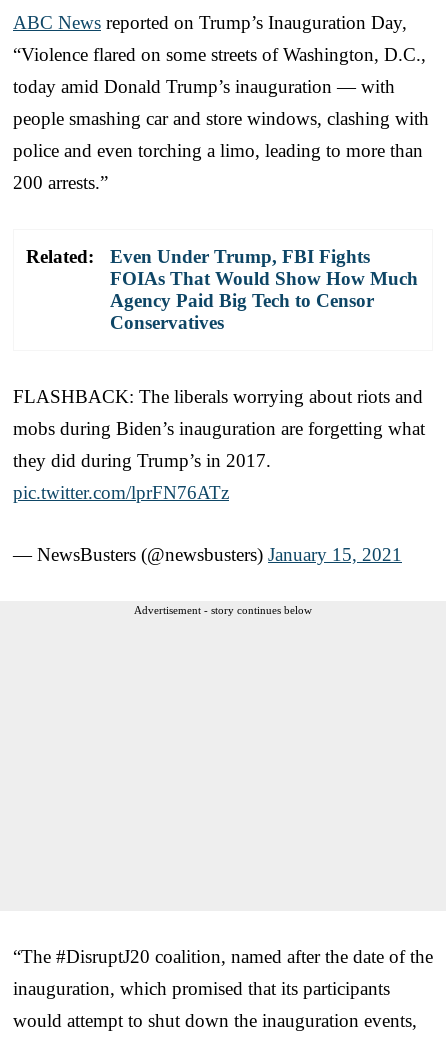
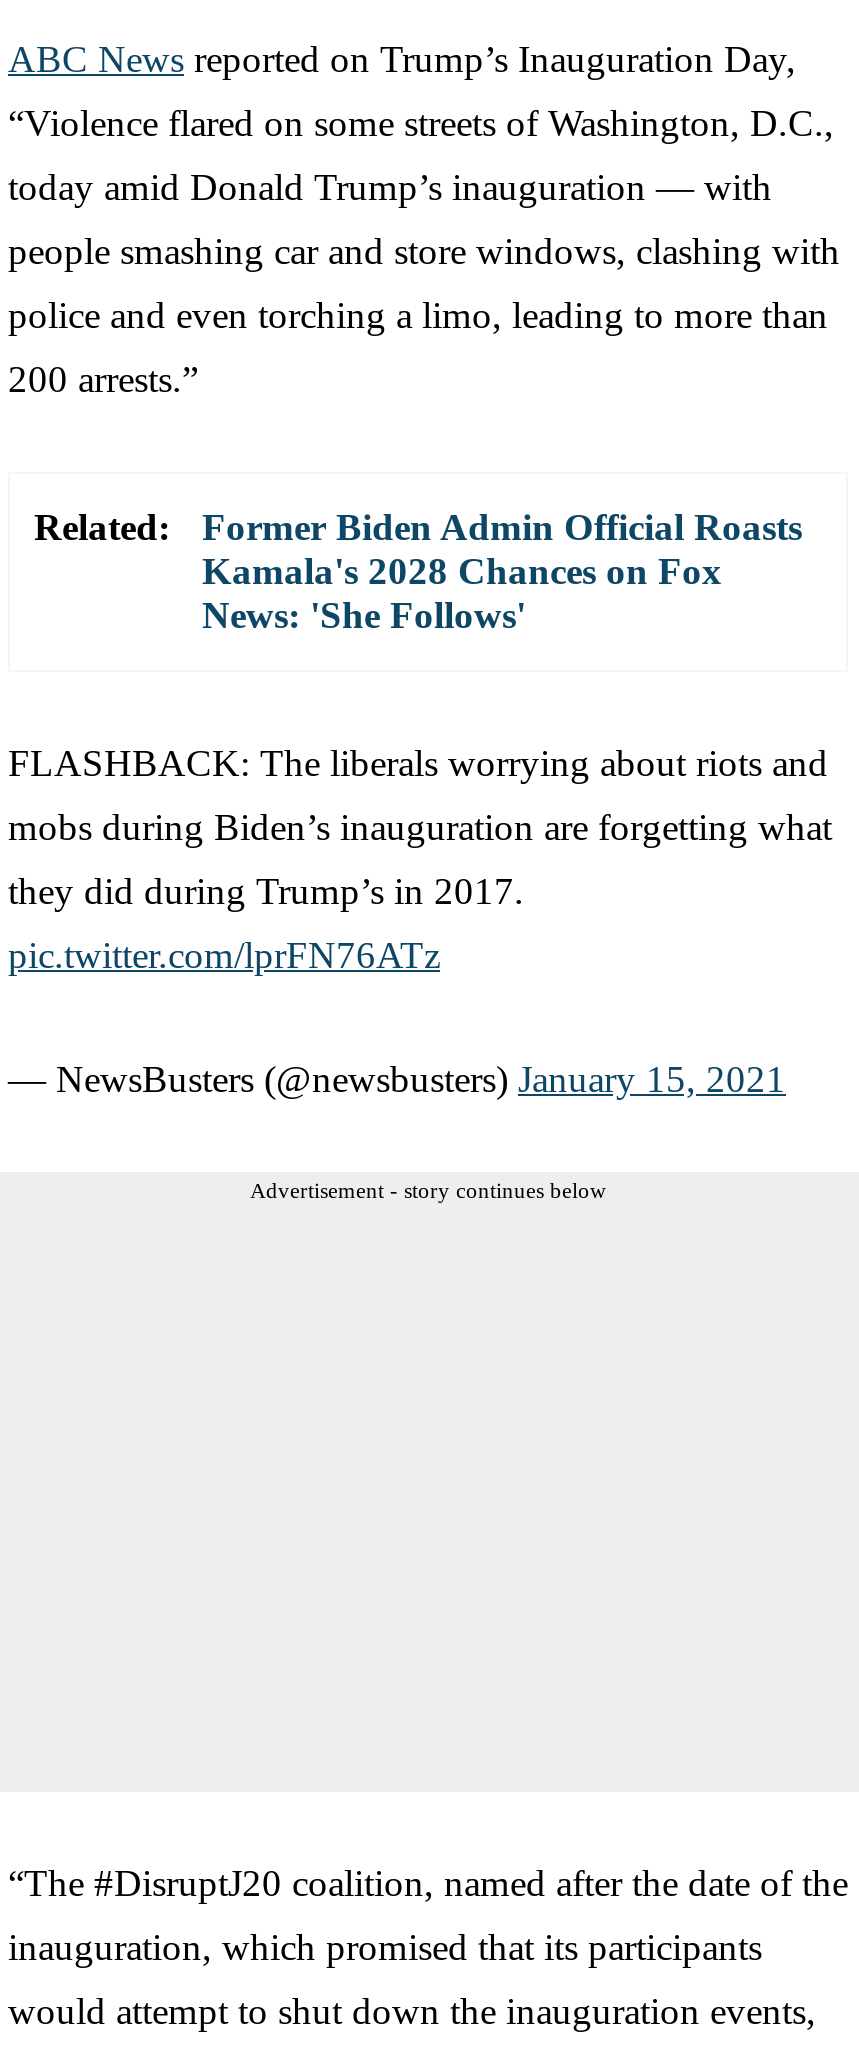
- Even Under Trump, FBI Fights
- FOIAs That Would Show How Much
- Agency Paid Big Tech to Censor
- Conservatives
+ Former Biden Admin Official Roasts
+ Kamala's 2028 Chances on Fox
+ News: 'She Follows'
